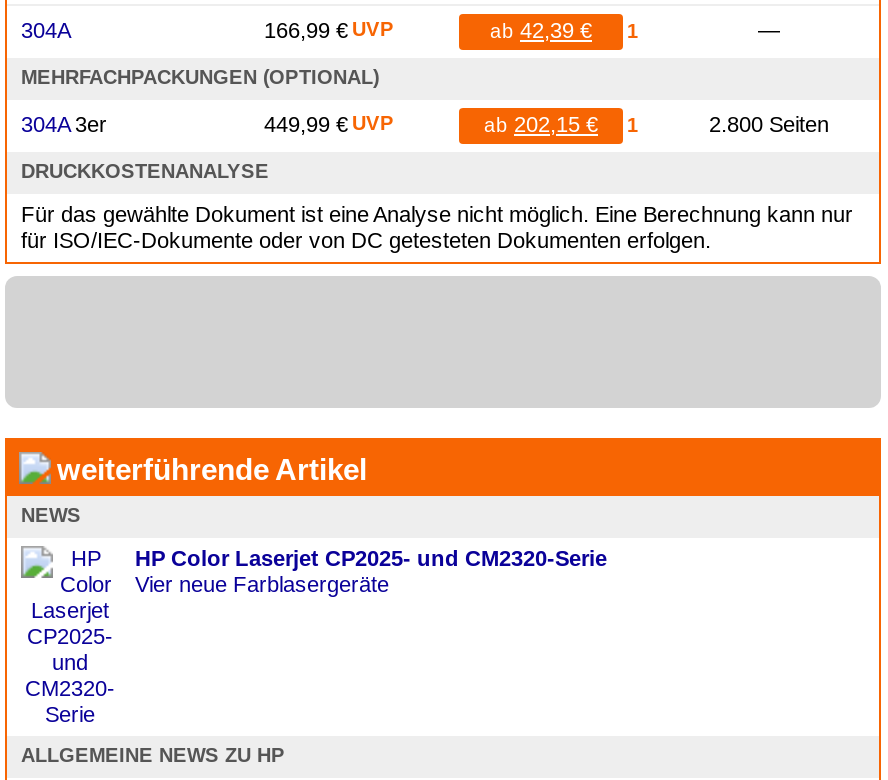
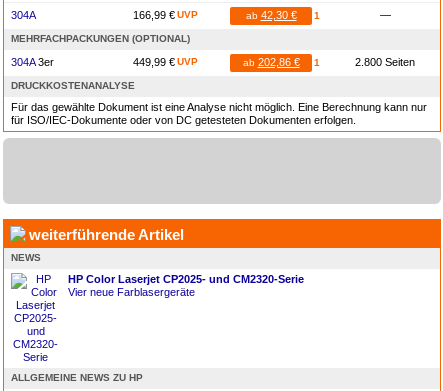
- ab 42,39 € 1
+ ab 42,30 € 1

- ab 202,15 € 1
+ ab 202,86 € 1
